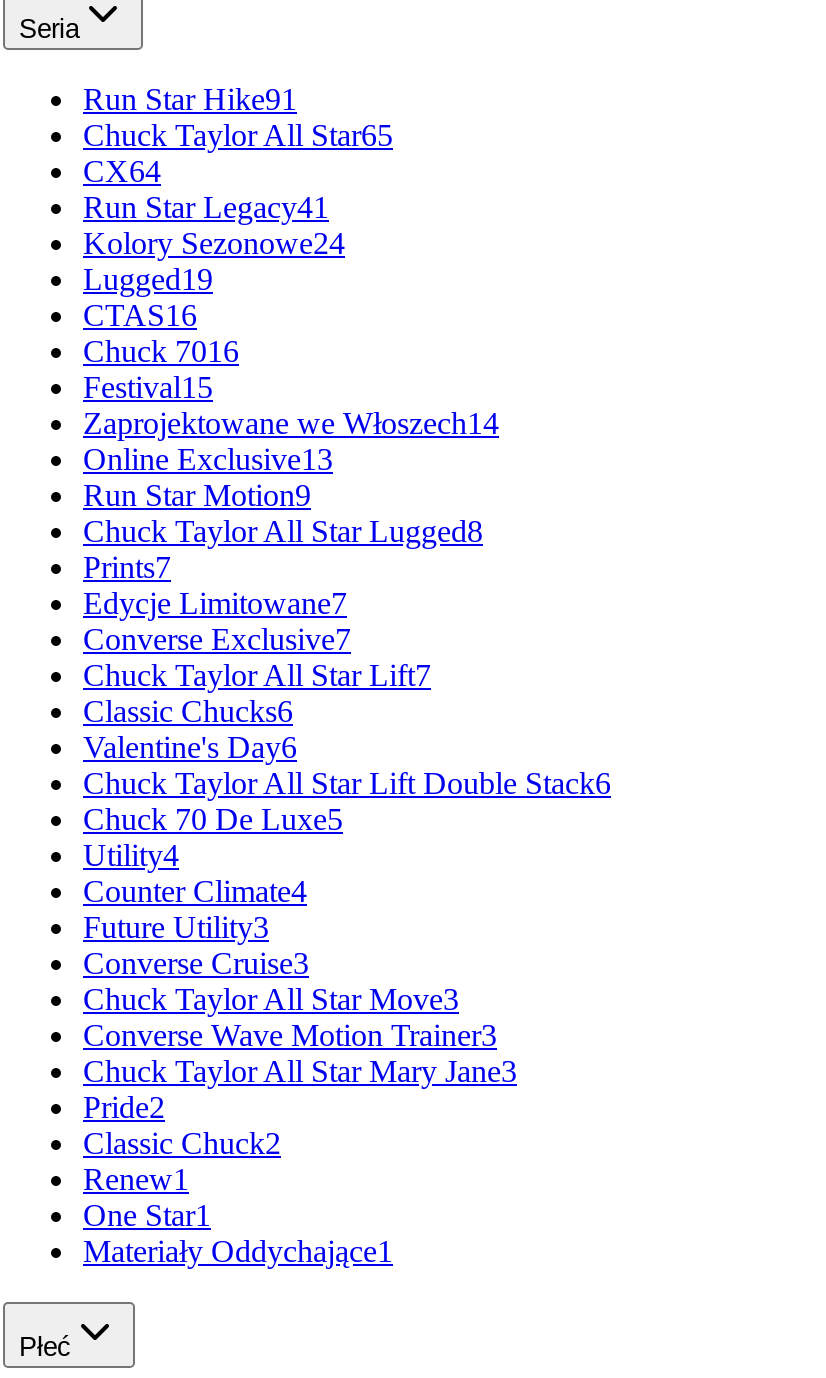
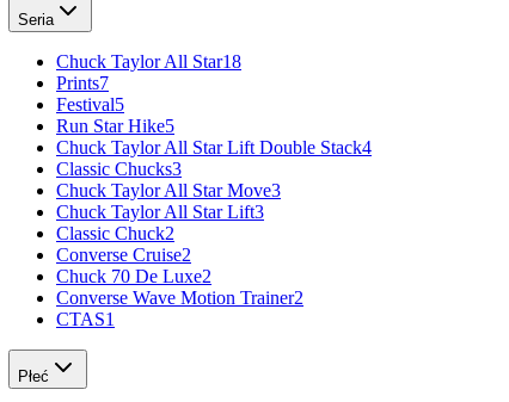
- Run Star Hike91
- Chuck Taylor All Star65
- CX64
- Run Star Legacy41
- Kolory Sezonowe24
- Lugged19
- CTAS16
- Chuck 7016
- Festival15
- Zaprojektowane we Włoszech14
- Online Exclusive13
- Run Star Motion9
- Chuck Taylor All Star Lugged8
+ Chuck Taylor All Star18

- Edycje Limitowane7
- Converse Exclusive7
- Chuck Taylor All Star Lift7
- Classic Chucks6
- Valentine's Day6
- Chuck Taylor All Star Lift Double Stack6
- Chuck 70 De Luxe5
- Utility4
- Counter Climate4
- Future Utility3
- Converse Cruise3
+ Festival5
+ Run Star Hike5
+ Chuck Taylor All Star Lift Double Stack4
+ Classic Chucks3

- Converse Wave Motion Trainer3
- Chuck Taylor All Star Mary Jane3
- Pride2
+ Chuck Taylor All Star Lift3

moved up: Classic Chuck2

- Renew1
- One Star1
- Materiały Oddychające1
+ Converse Cruise2
+ Chuck 70 De Luxe2
+ Converse Wave Motion Trainer2
+ CTAS 1
